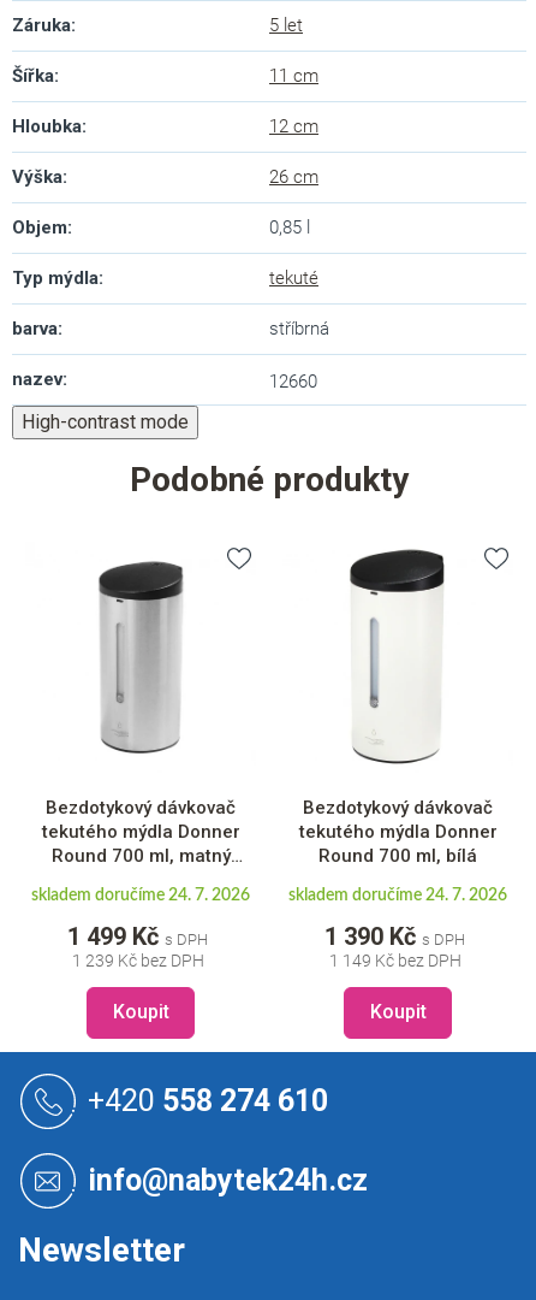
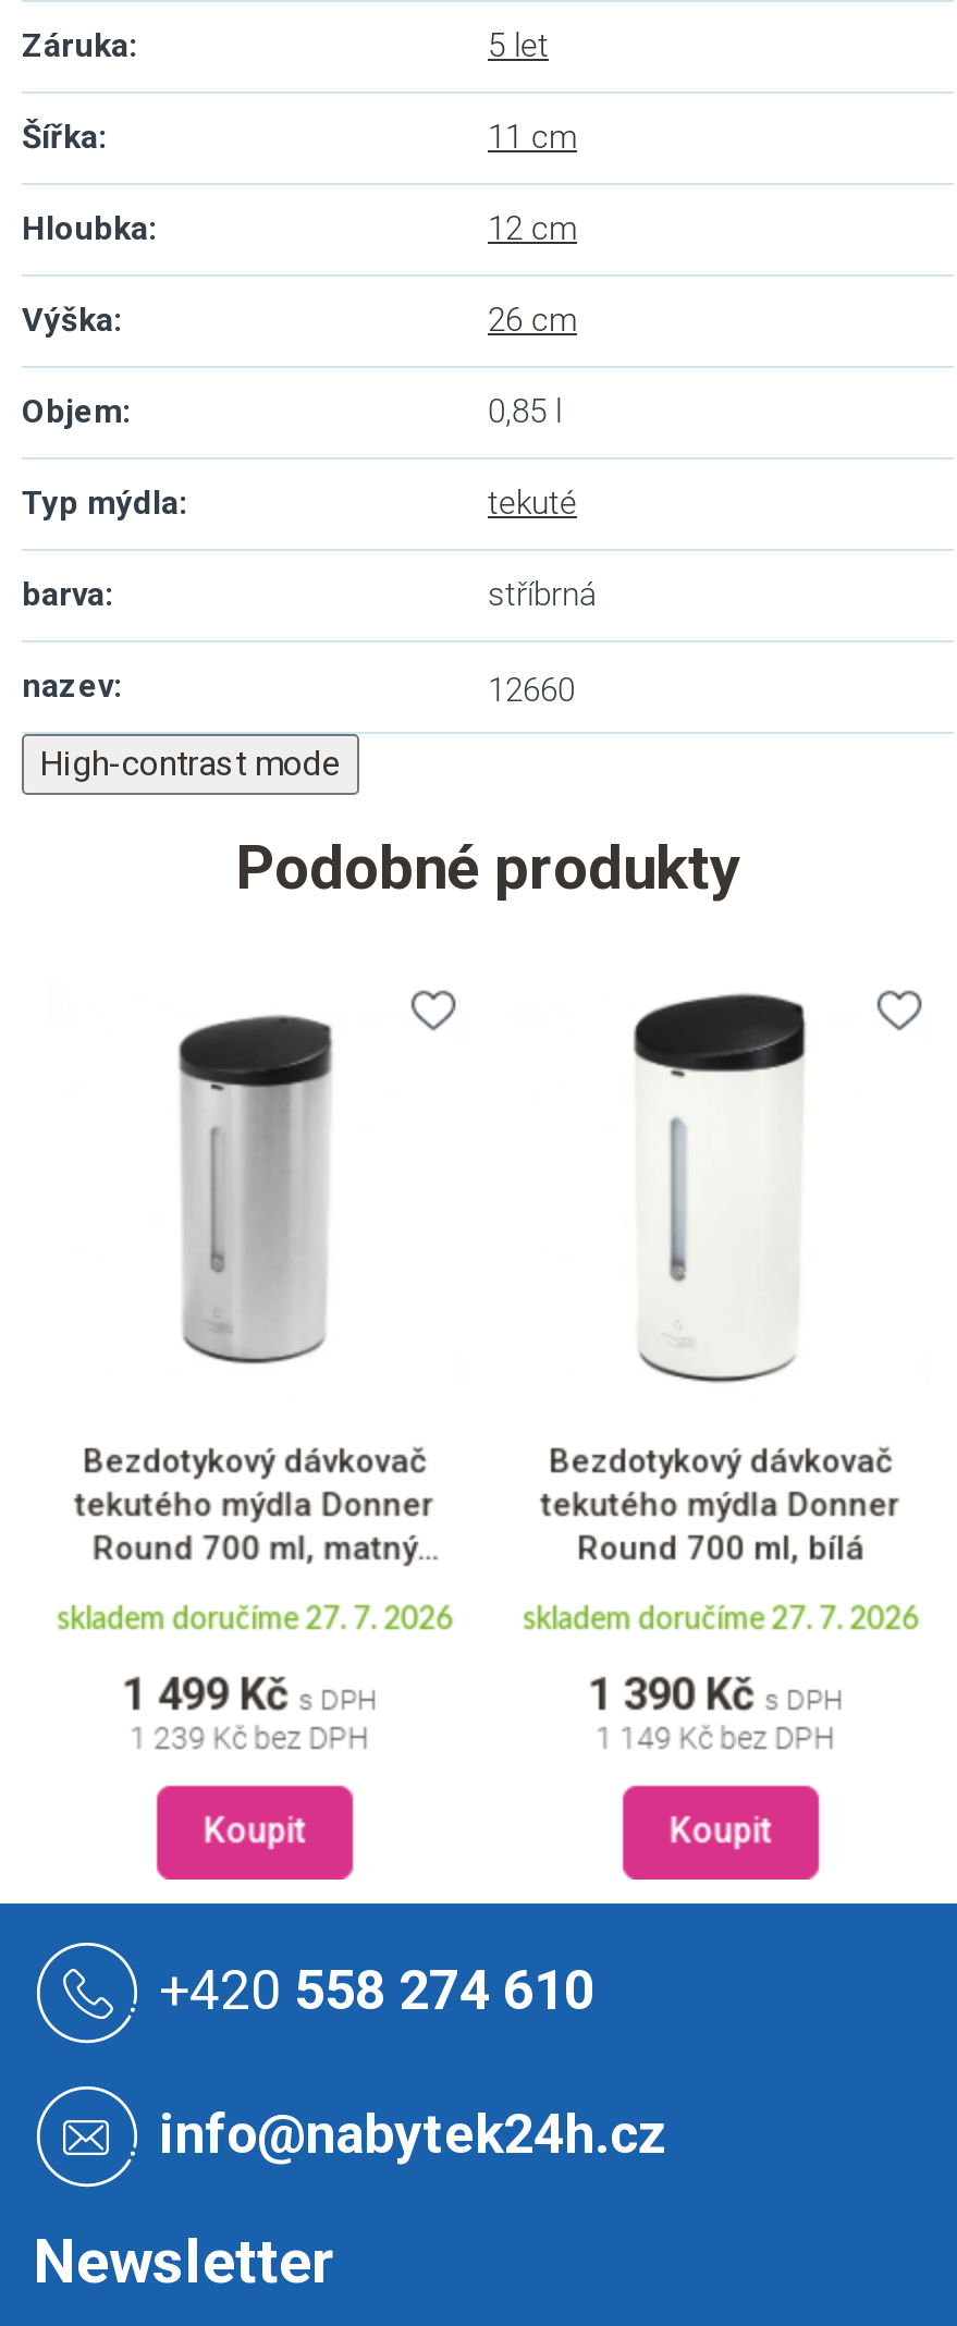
- skladem doručíme 24. 7. 2026
+ skladem doručíme 27. 7. 2026

- skladem doručíme 24. 7. 2026
+ skladem doručíme 27. 7. 2026
